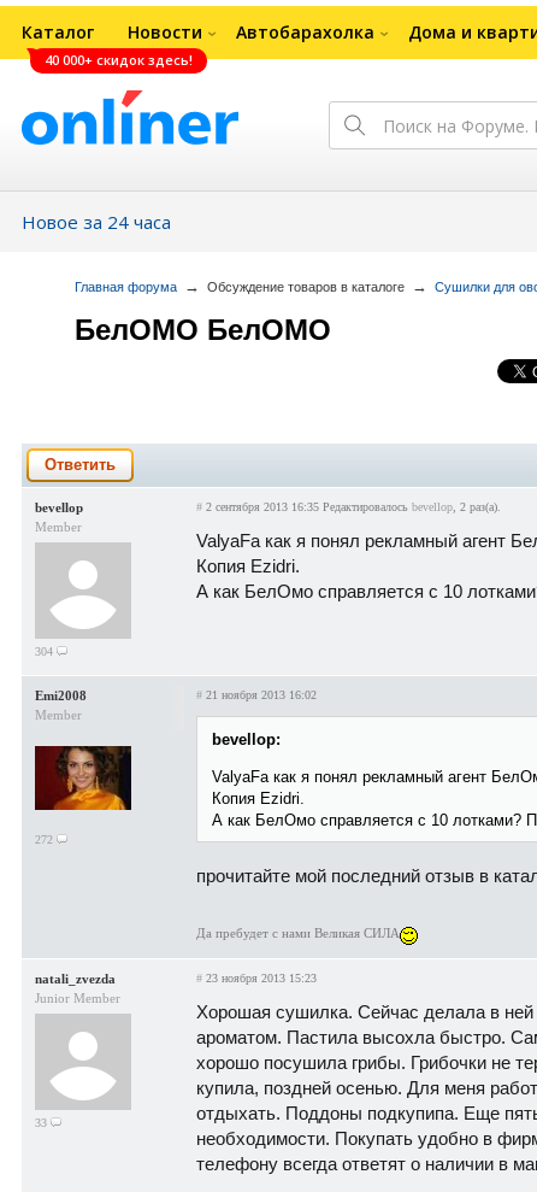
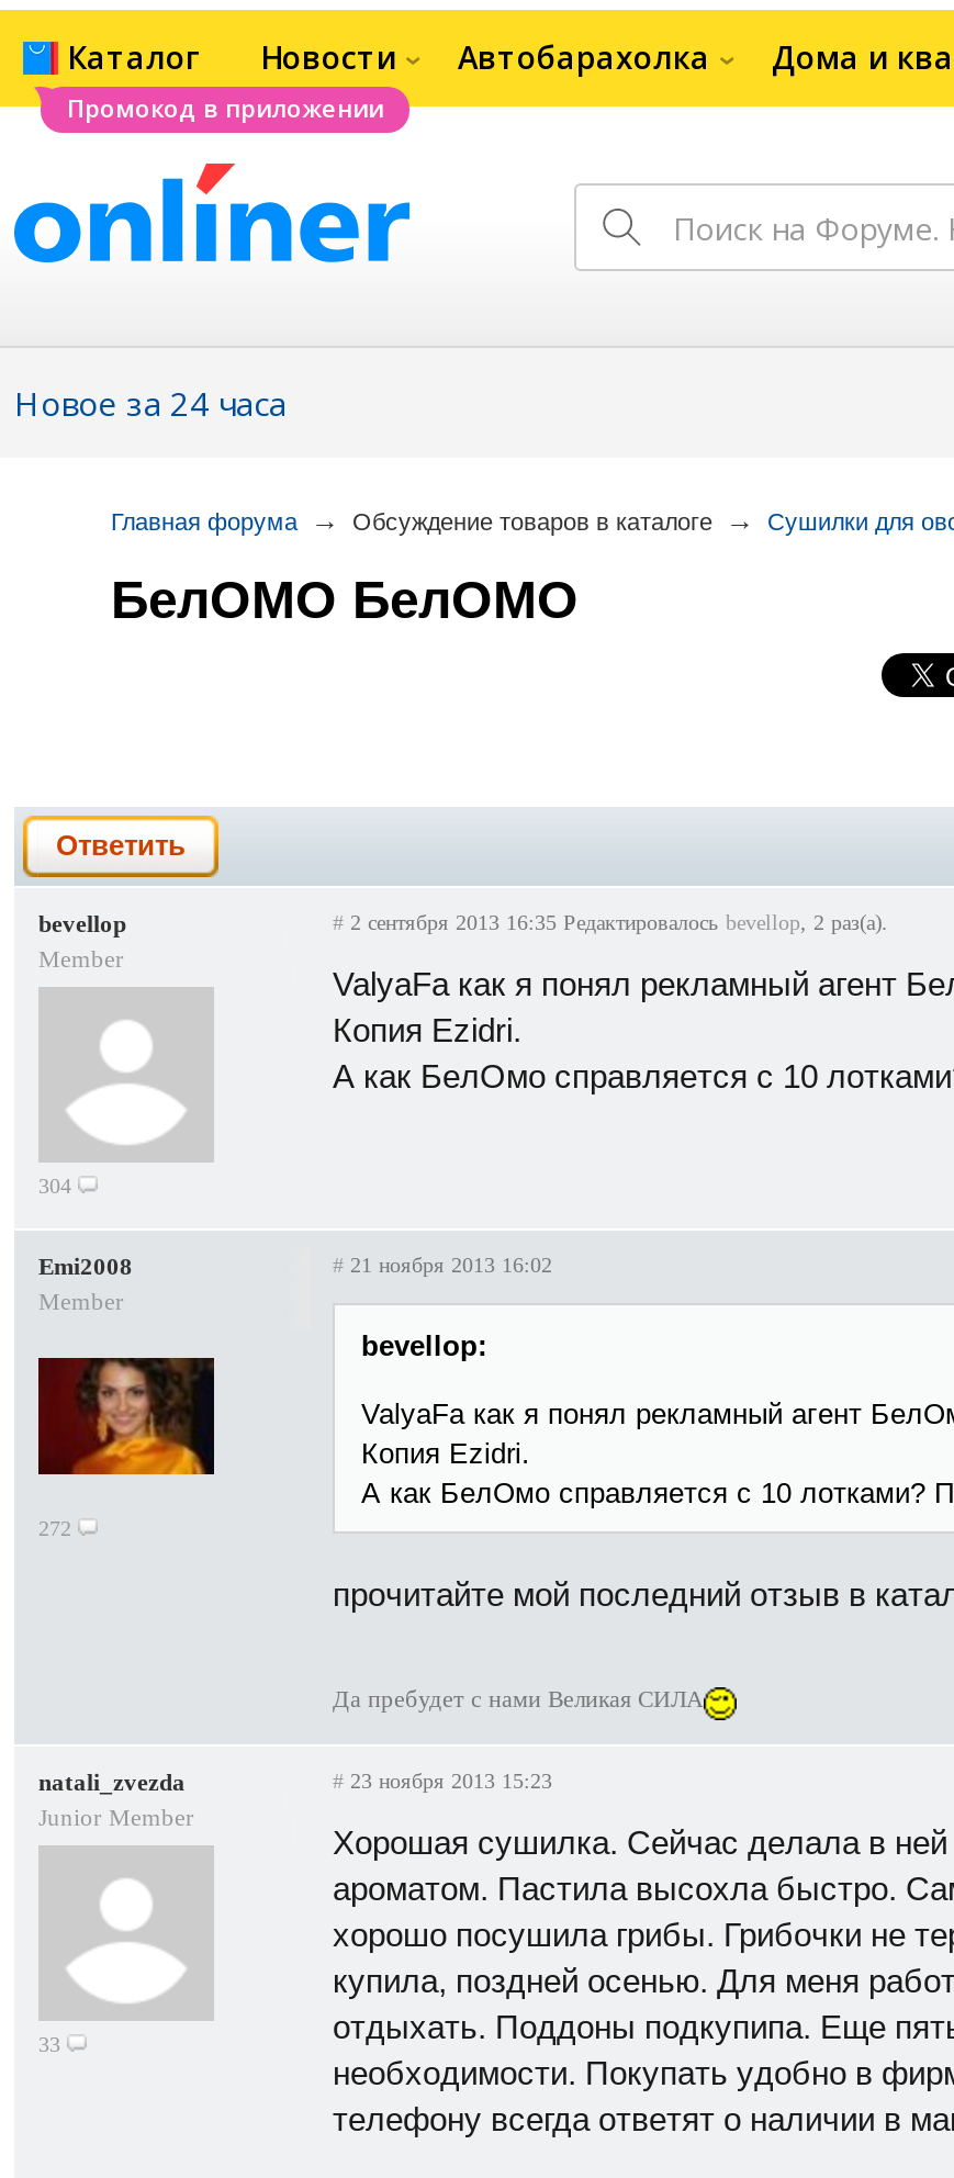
- 40 000+ скидок здесь!
+ Промокод в приложении
